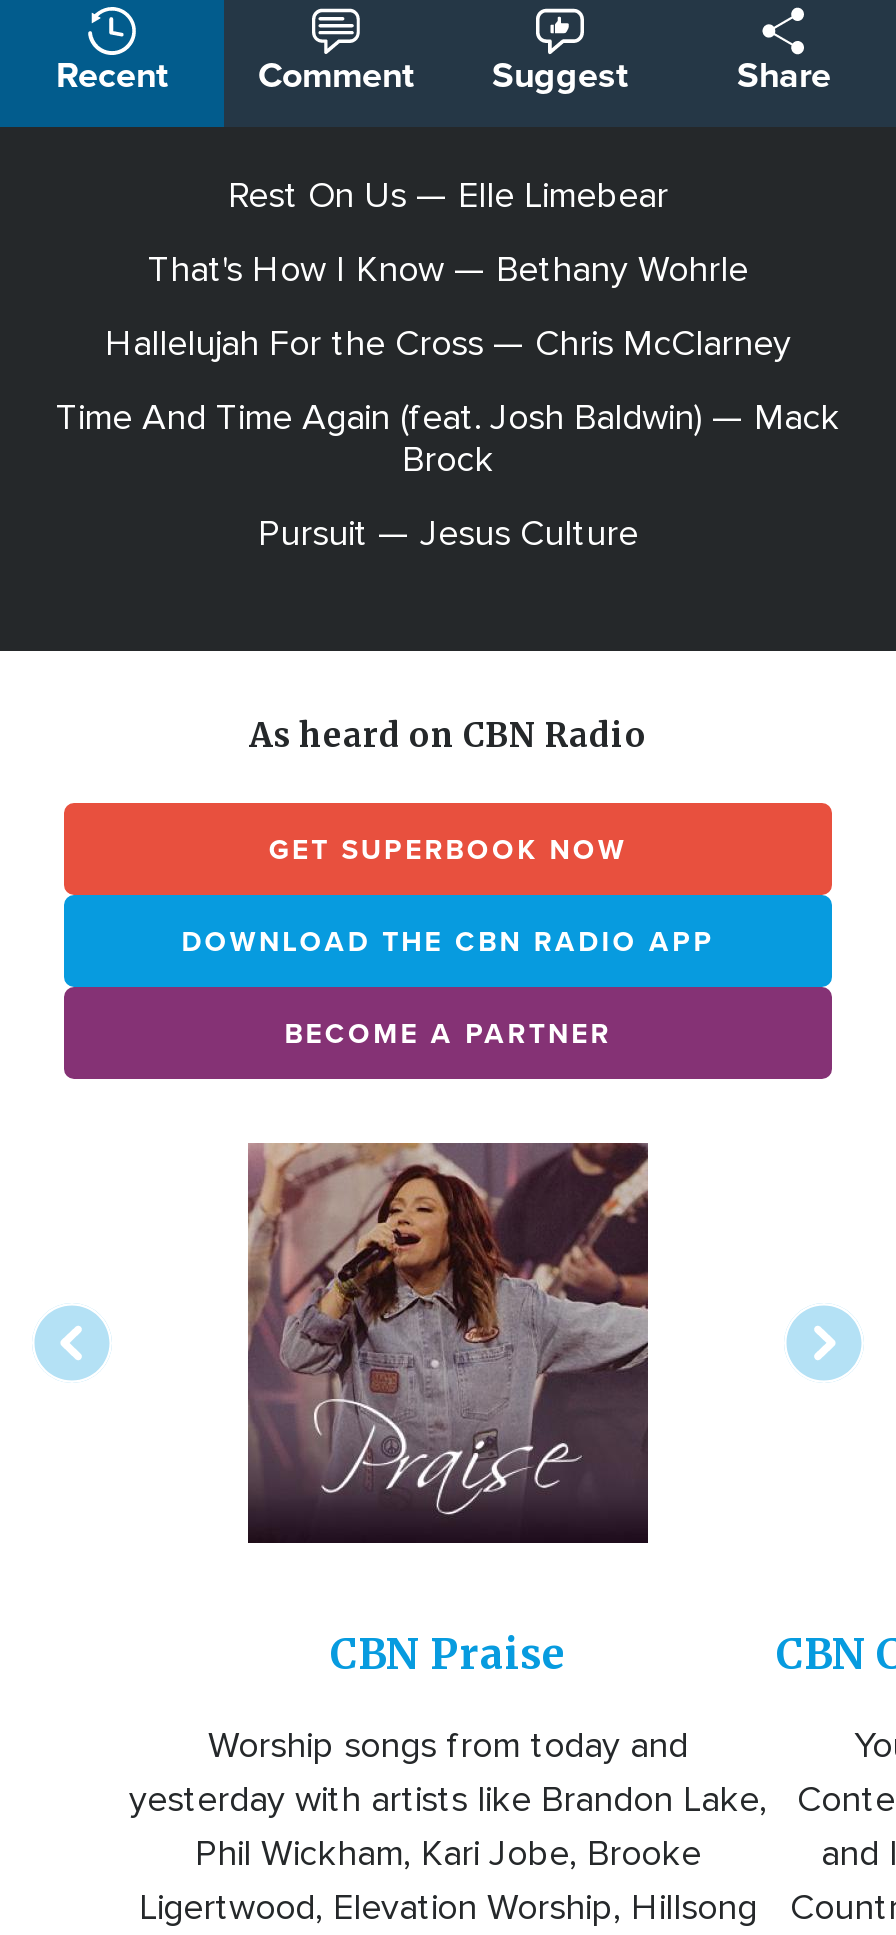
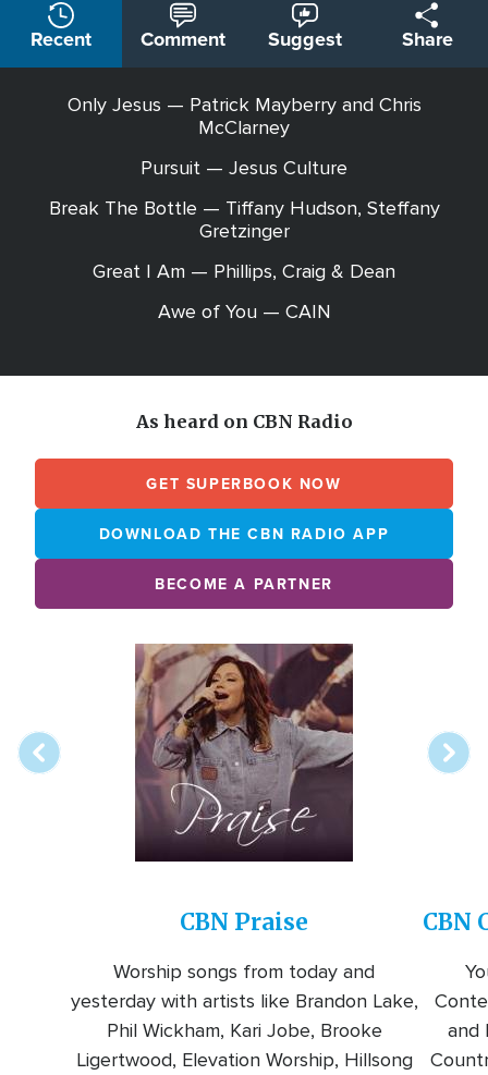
- Rest On Us — Elle Limebear
- That's How I Know — Bethany Wohrle
- Hallelujah For the Cross — Chris McClarney
- Time And Time Again (feat. Josh Baldwin) — Mack
- Brock
+ Only Jesus — Patrick Mayberry and Chris
+ McClarney

moved up: Pursuit — Jesus Culture

+ Break The Bottle — Tiffany Hudson, Steffany
+ Gretzinger
+ Great I Am — Phillips, Craig & Dean
+ Awe of You — CAIN
